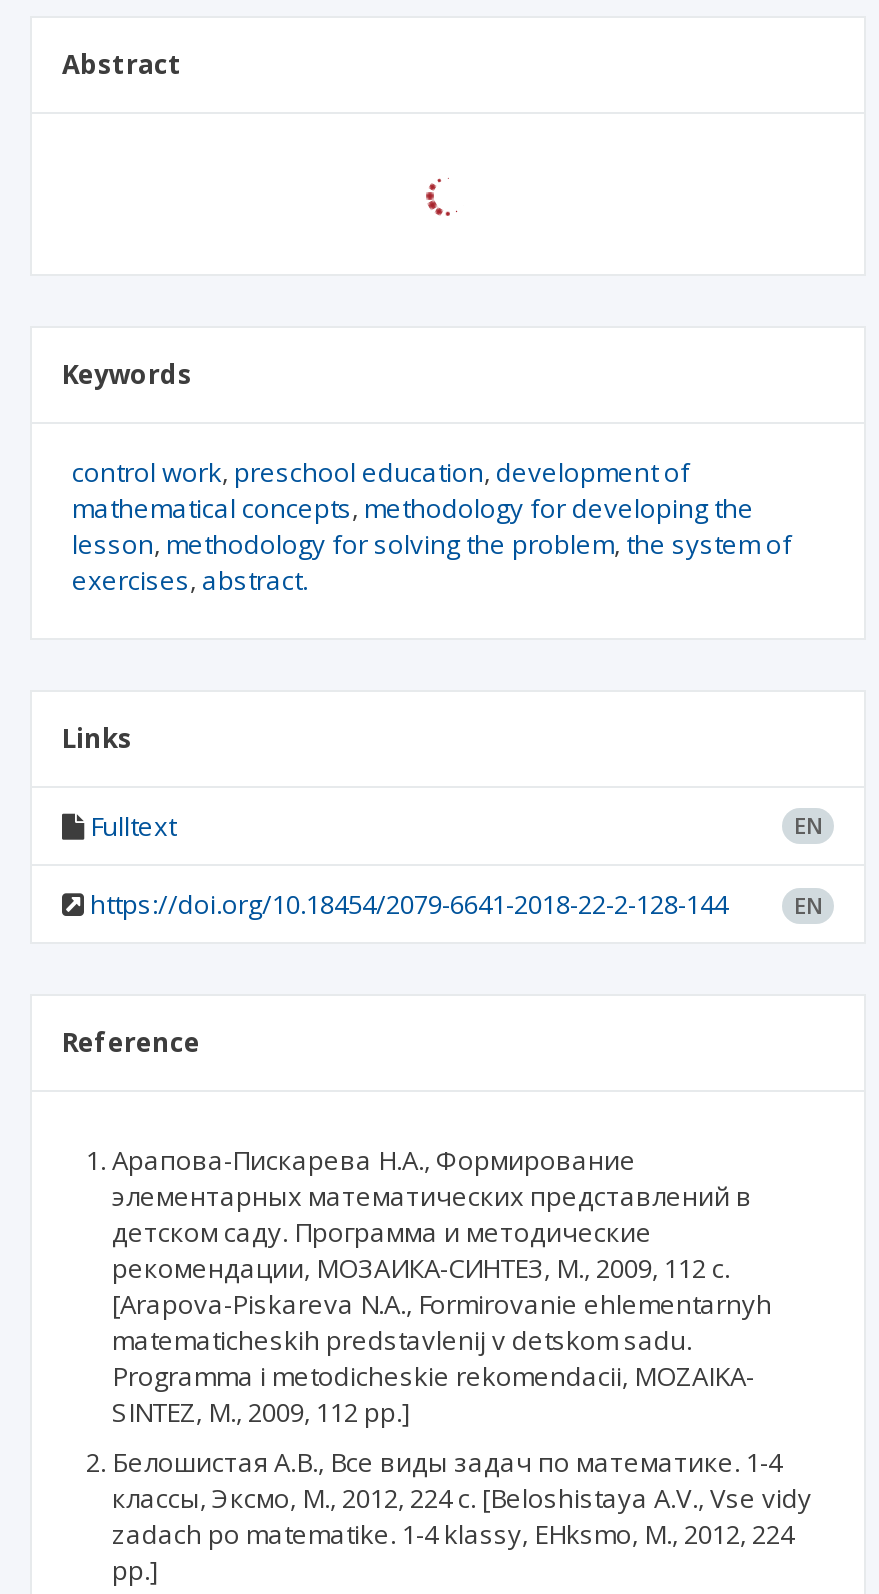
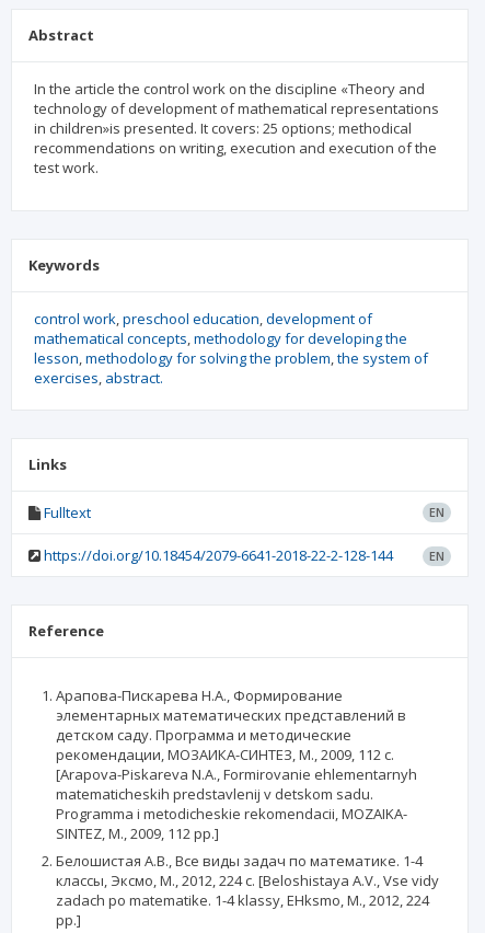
+ In the article the control work on the discipline «Theory and
+ technology of development of mathematical representations
+ in children»is presented. It covers: 25 options; methodical
+ recommendations on writing, execution and execution of the
+ test work.
